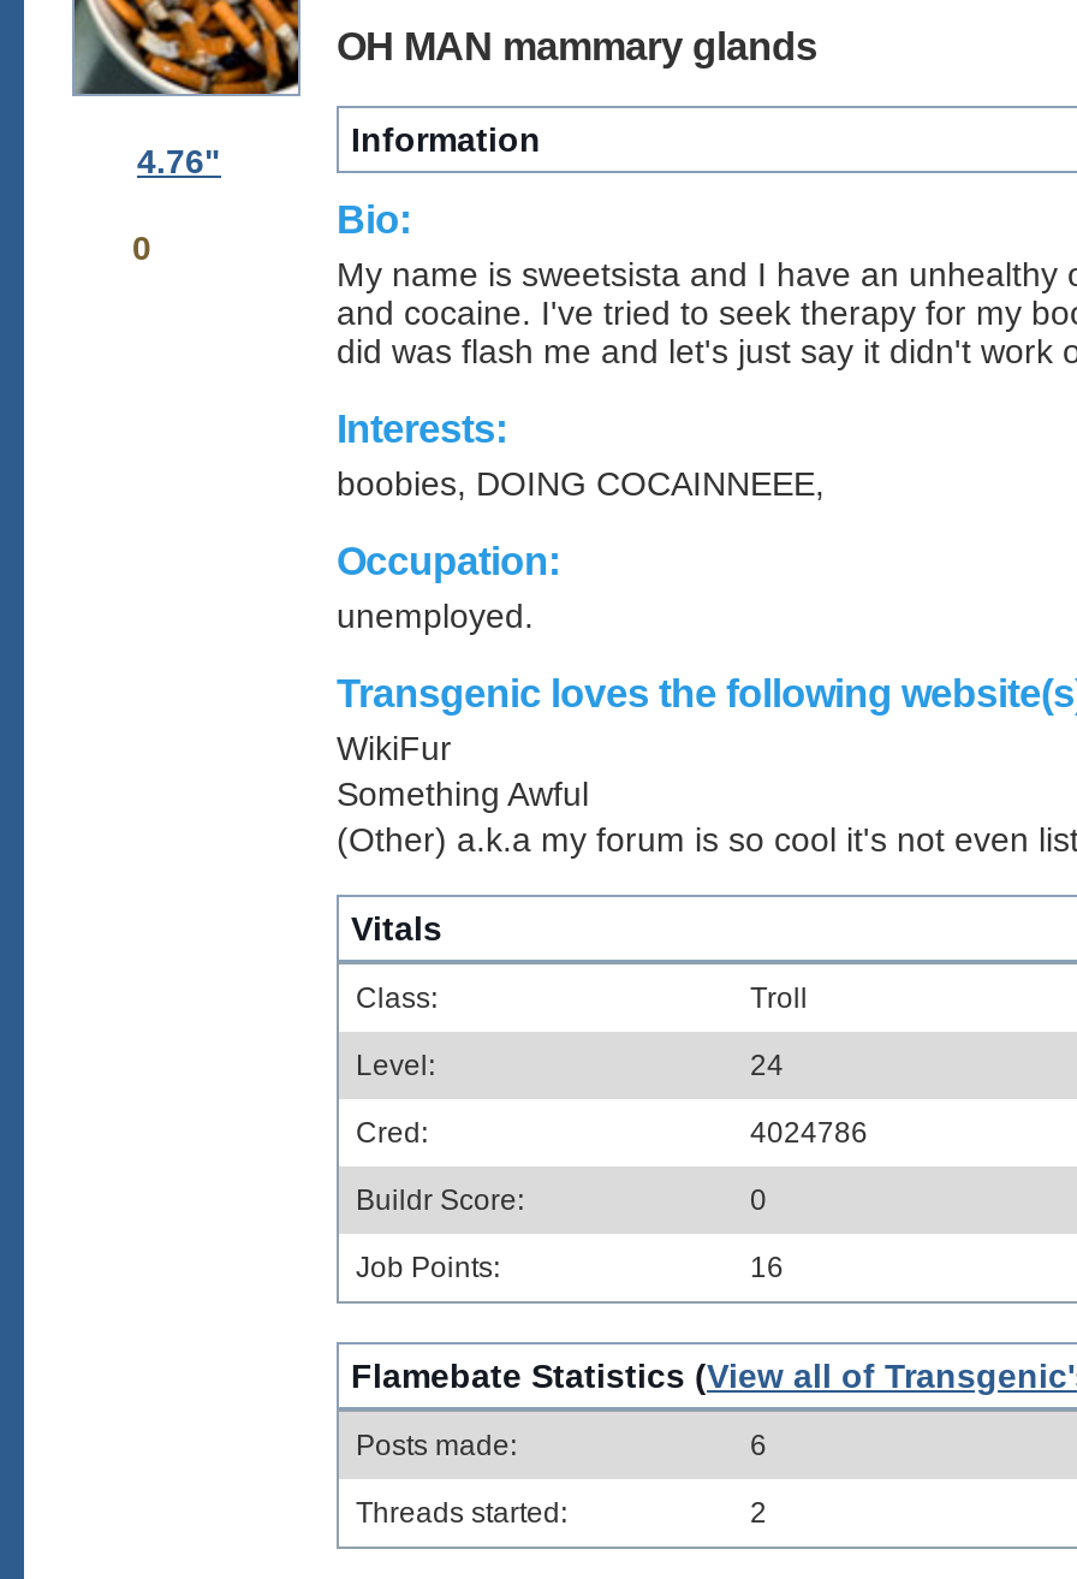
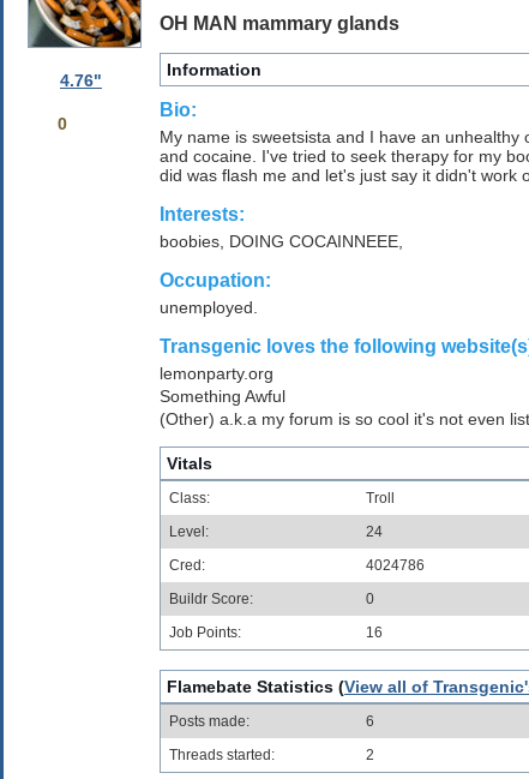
- WikiFur
+ lemonparty.org
